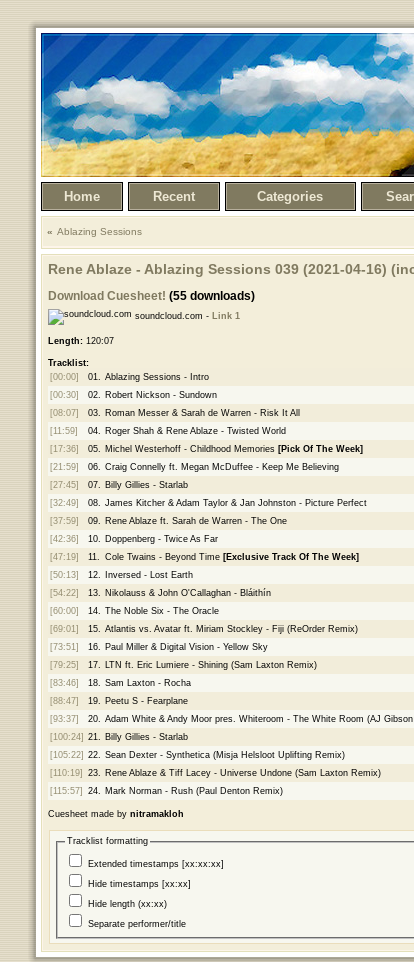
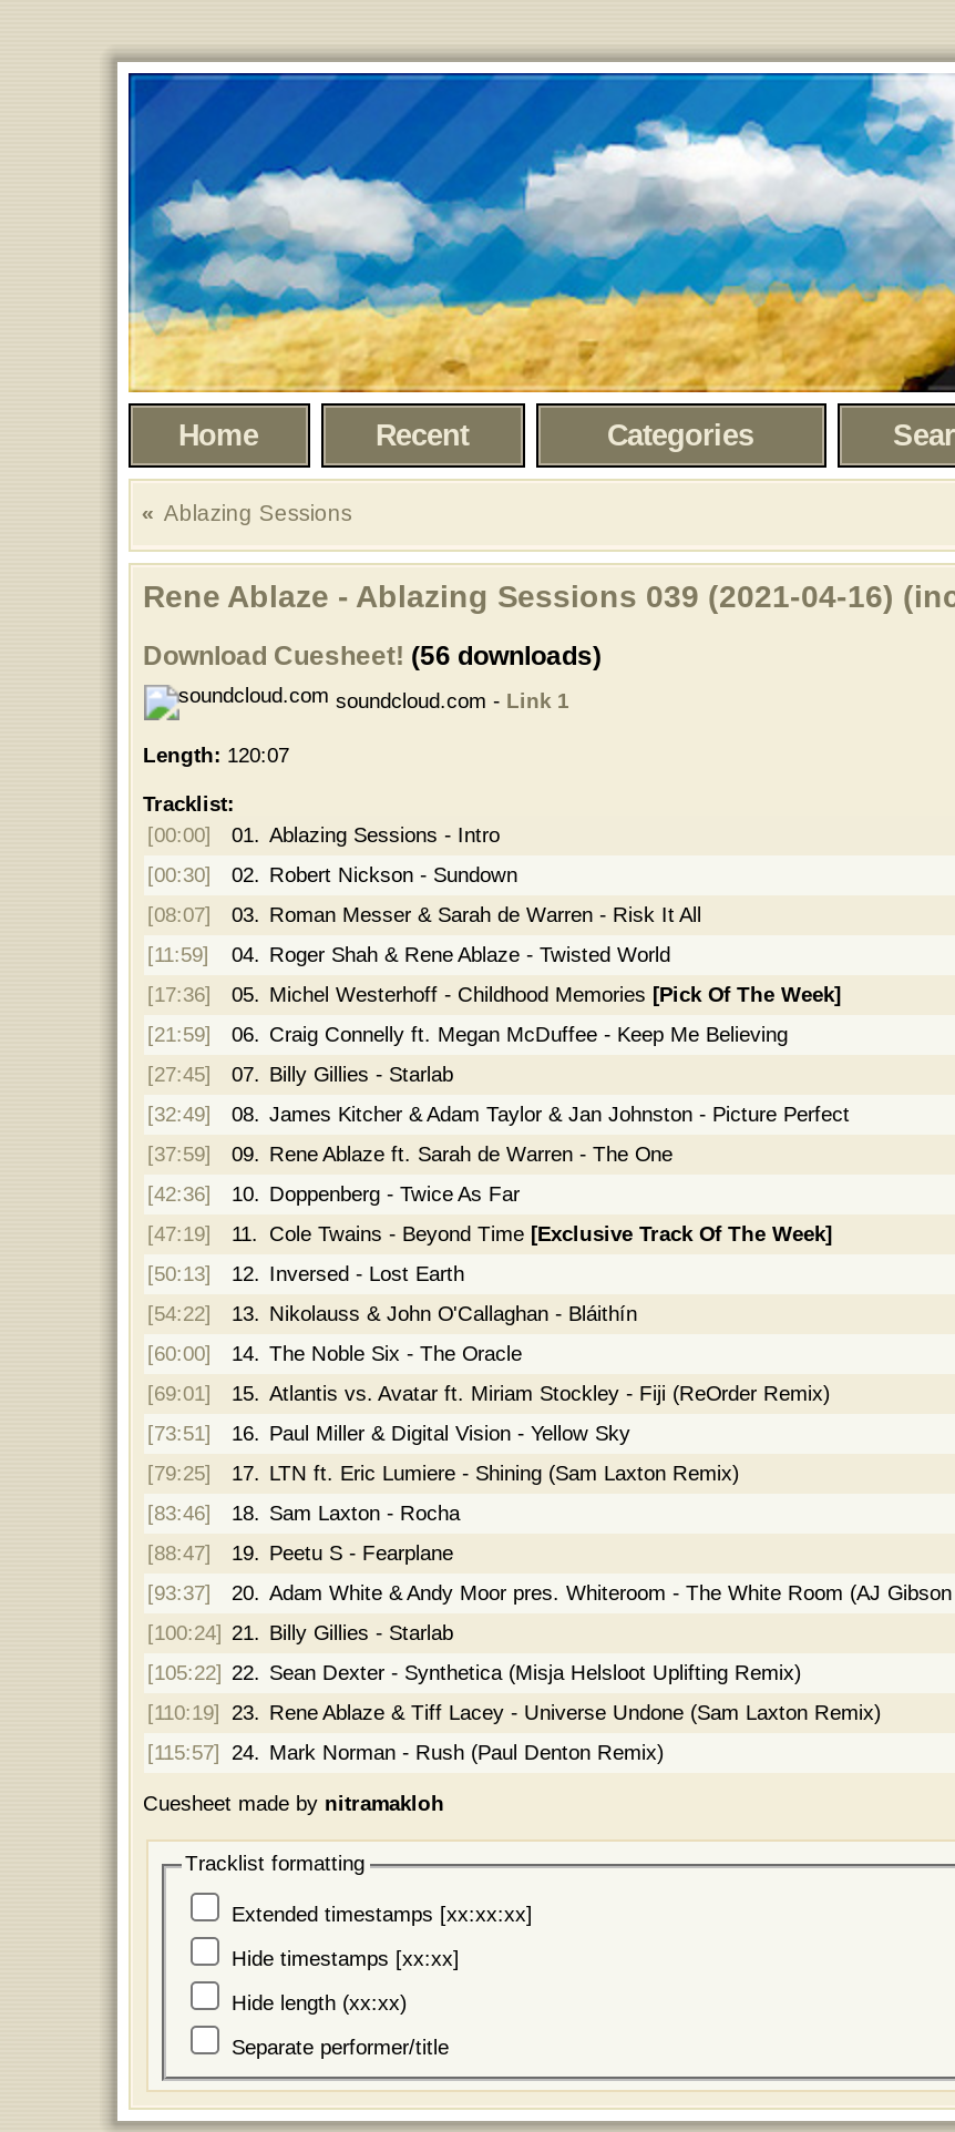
- Download Cuesheet! (55 downloads)
+ Download Cuesheet! (56 downloads)
